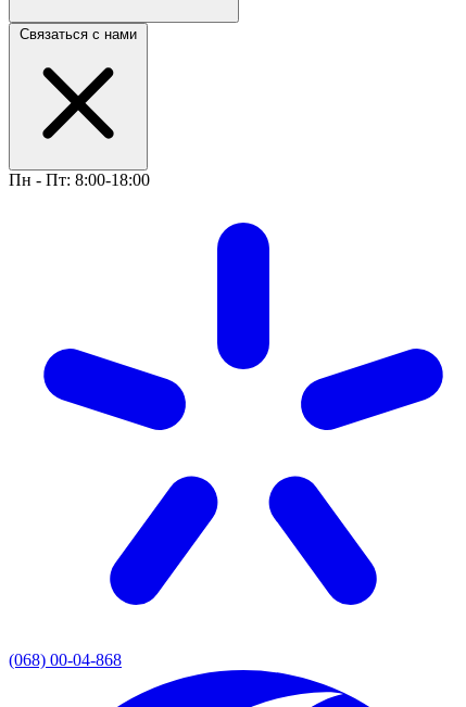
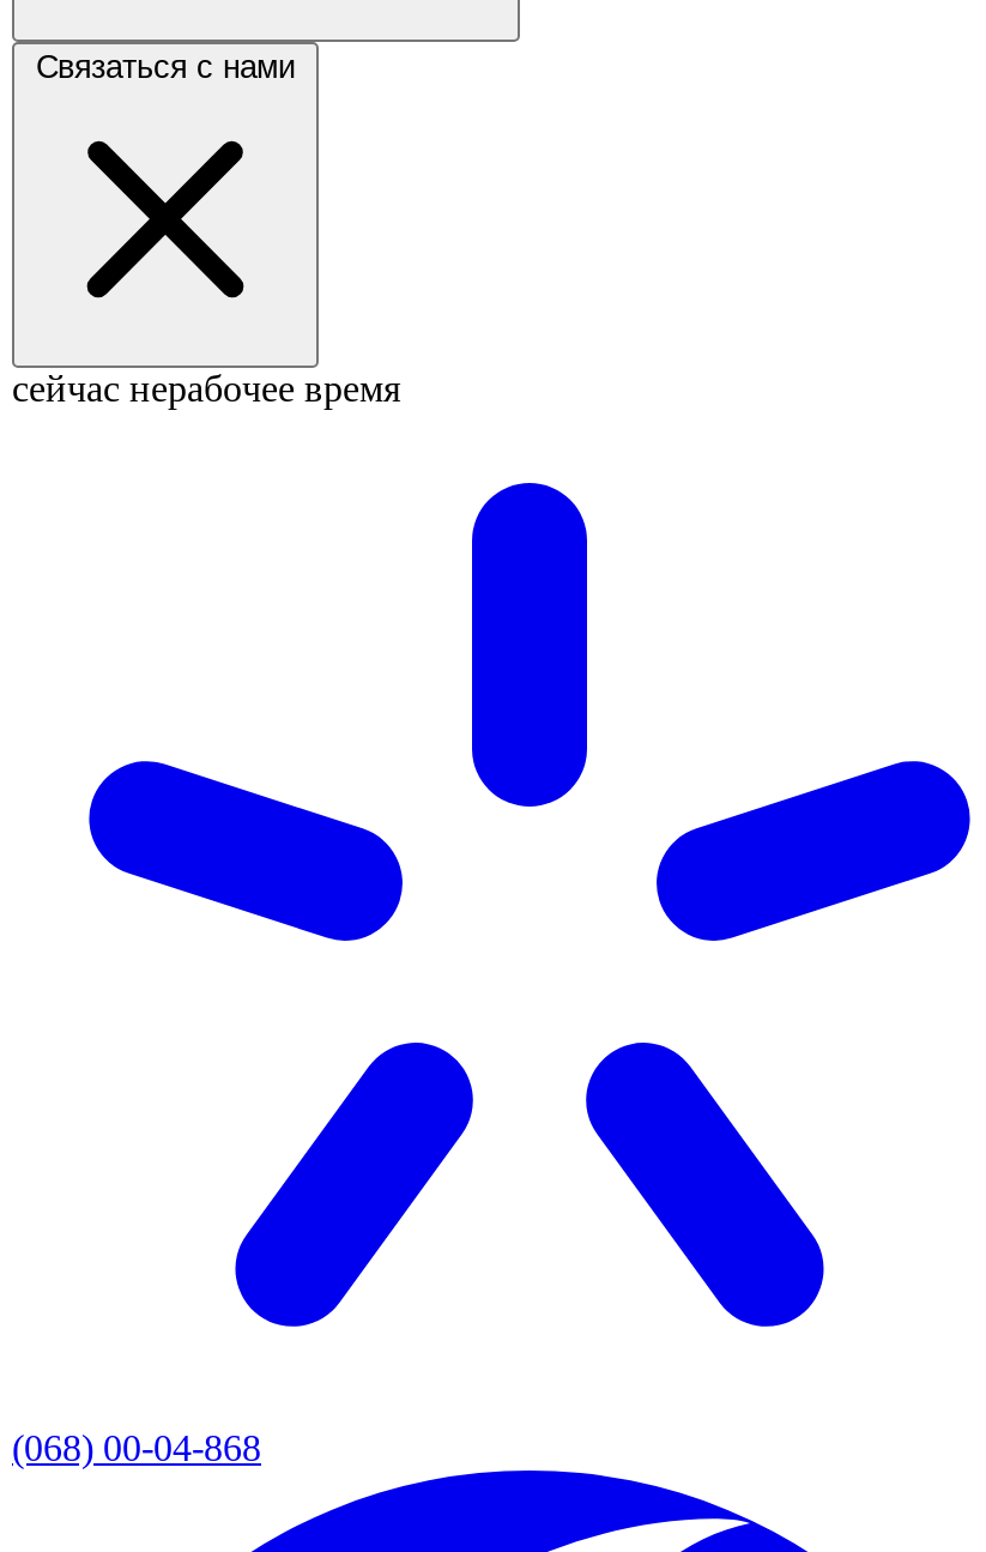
- Пн - Пт: 8:00-18:00
+ сейчас нерабочее время
